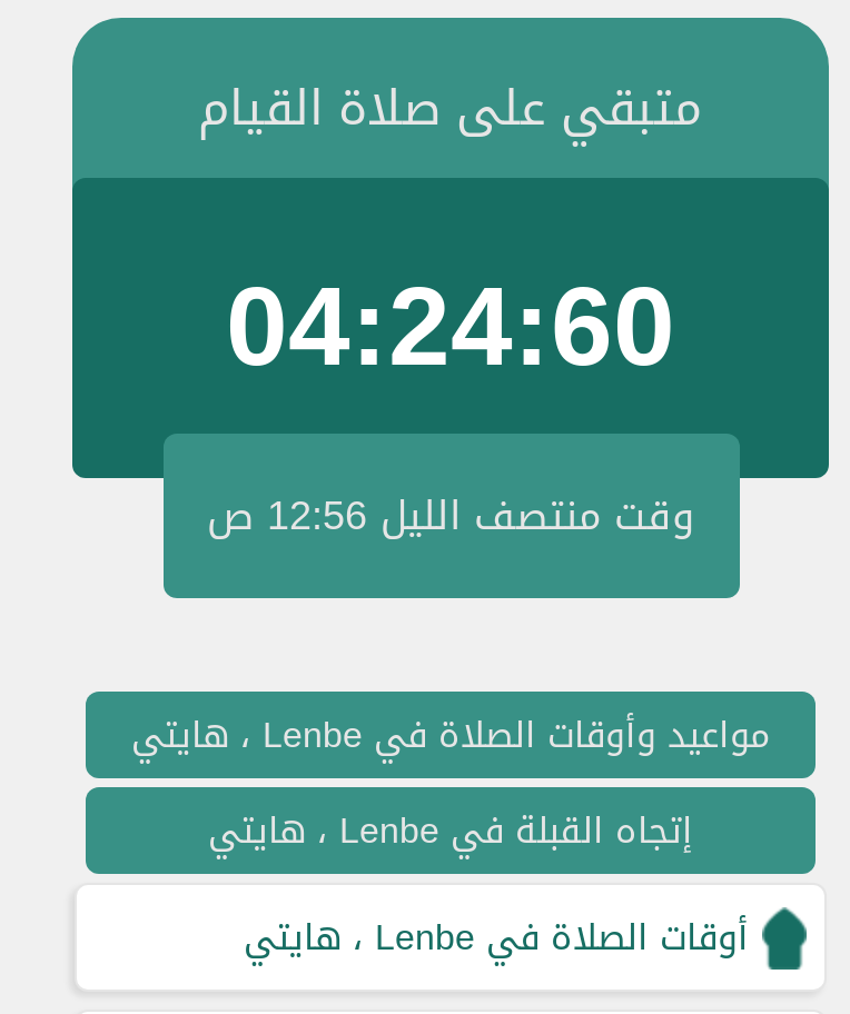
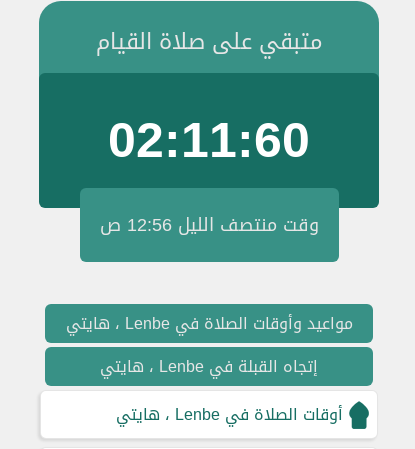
- 04:24:60
+ 02:11:60
